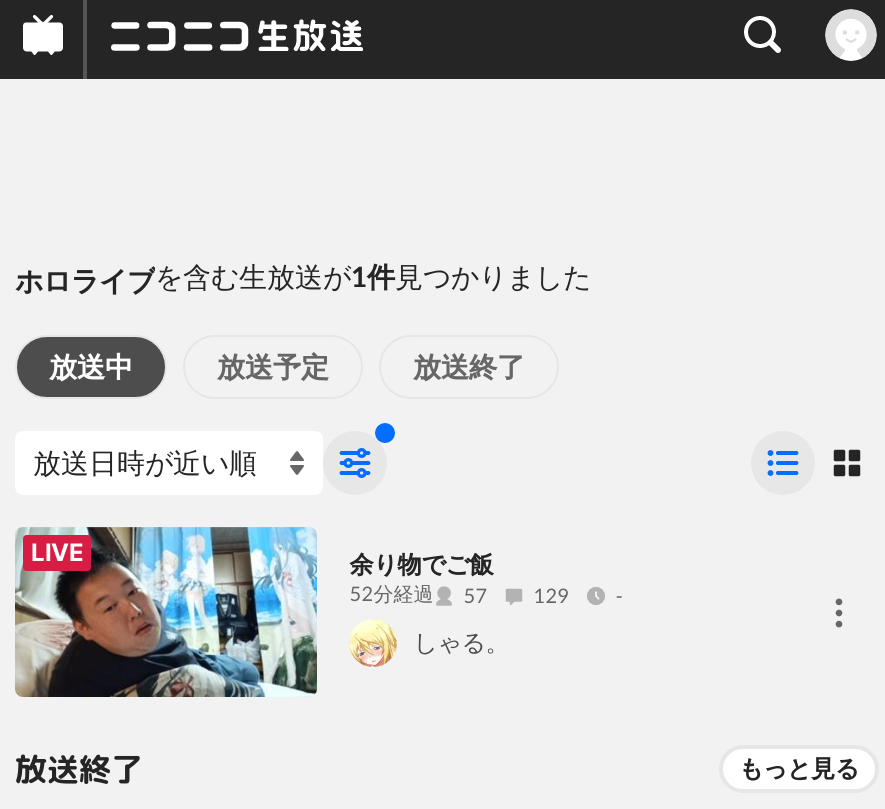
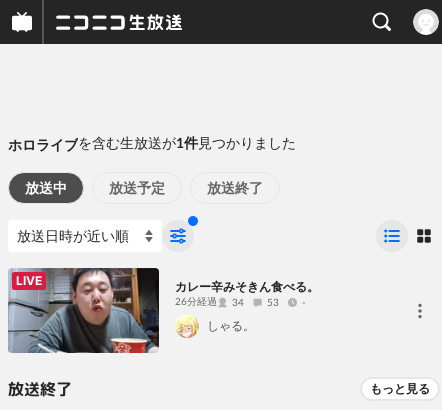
- [image]
- 余り物でご飯
+ [image]
+ カレー辛みそきん食べる。

- 52分経過
+ 26分経過

- 57
+ 34

- 129
+ 53
